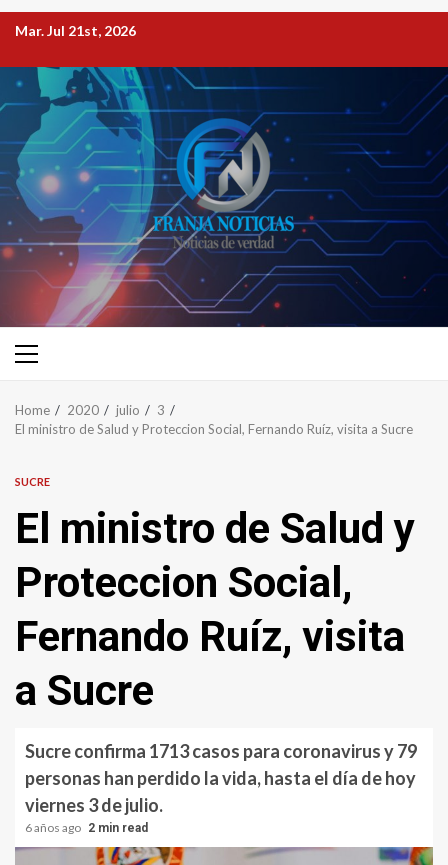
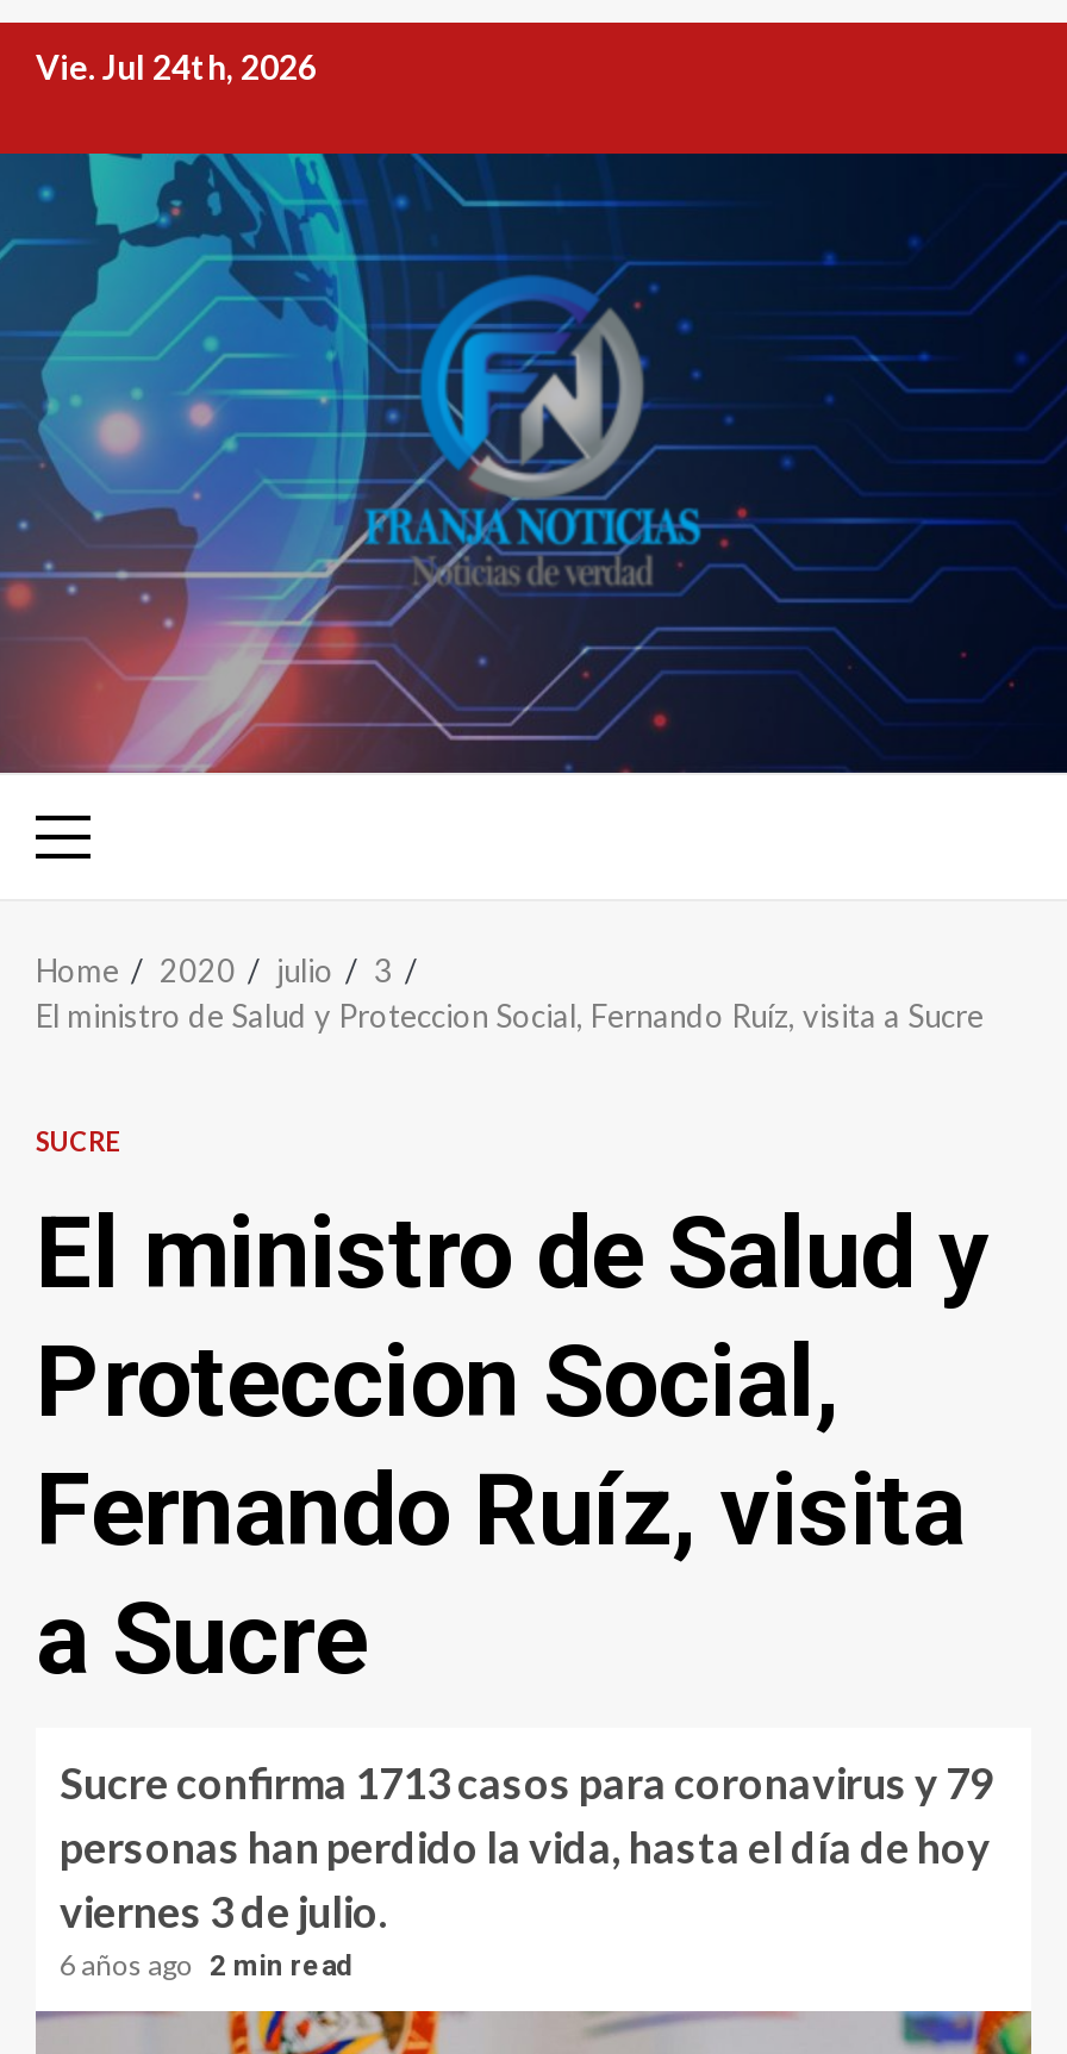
- Mar. Jul 21st, 2026
+ Vie. Jul 24th, 2026
